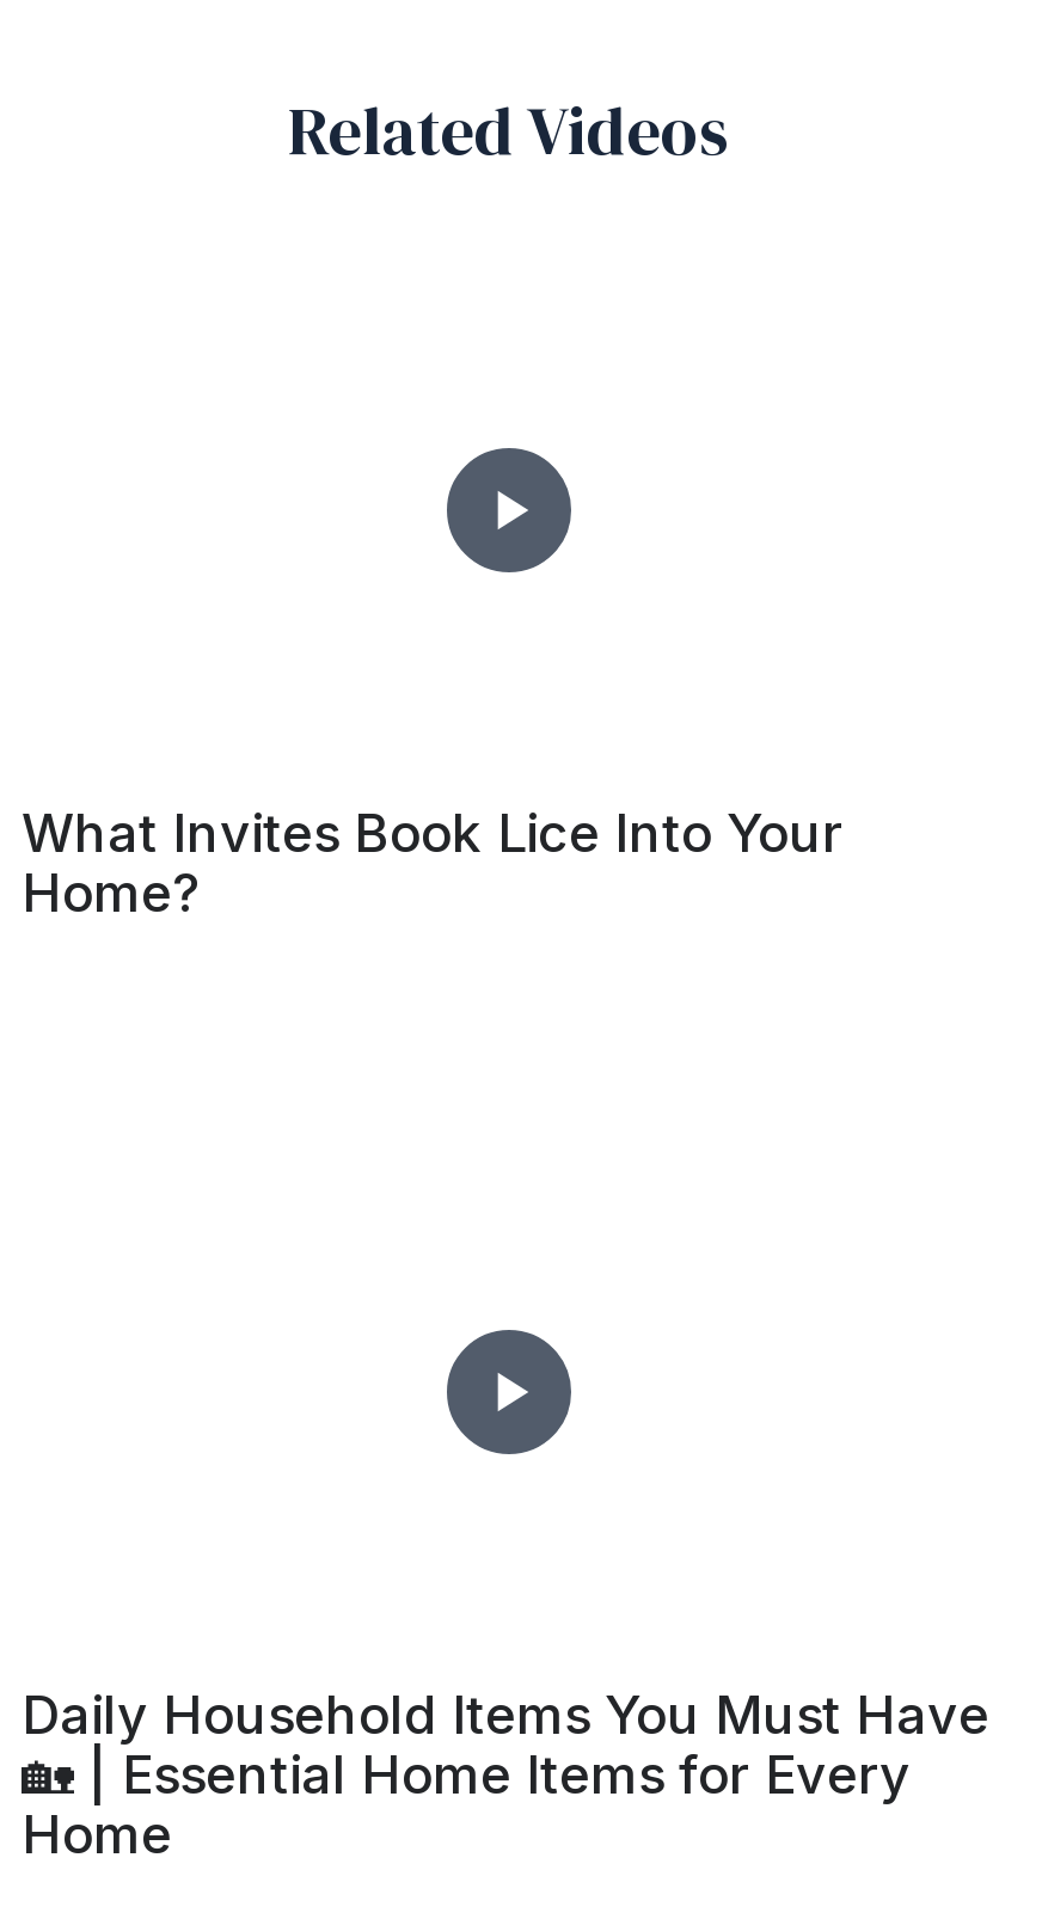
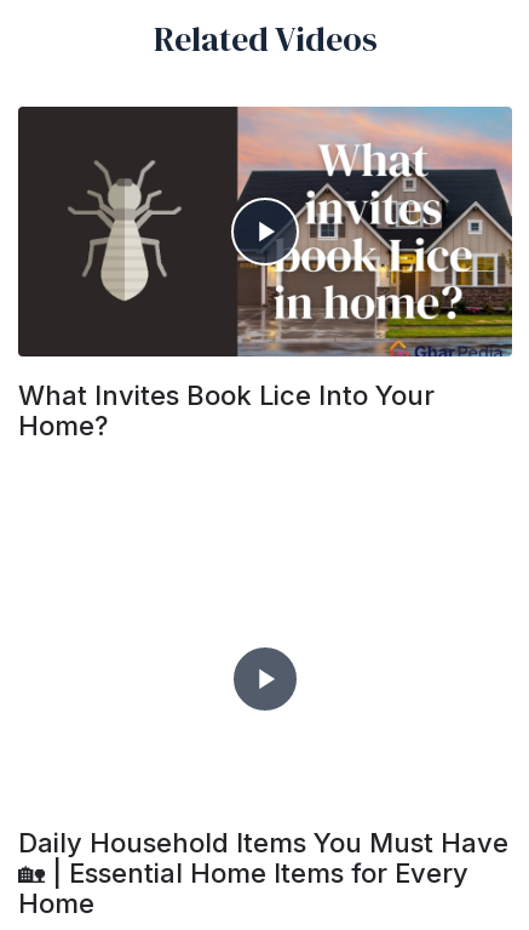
+ [image]
